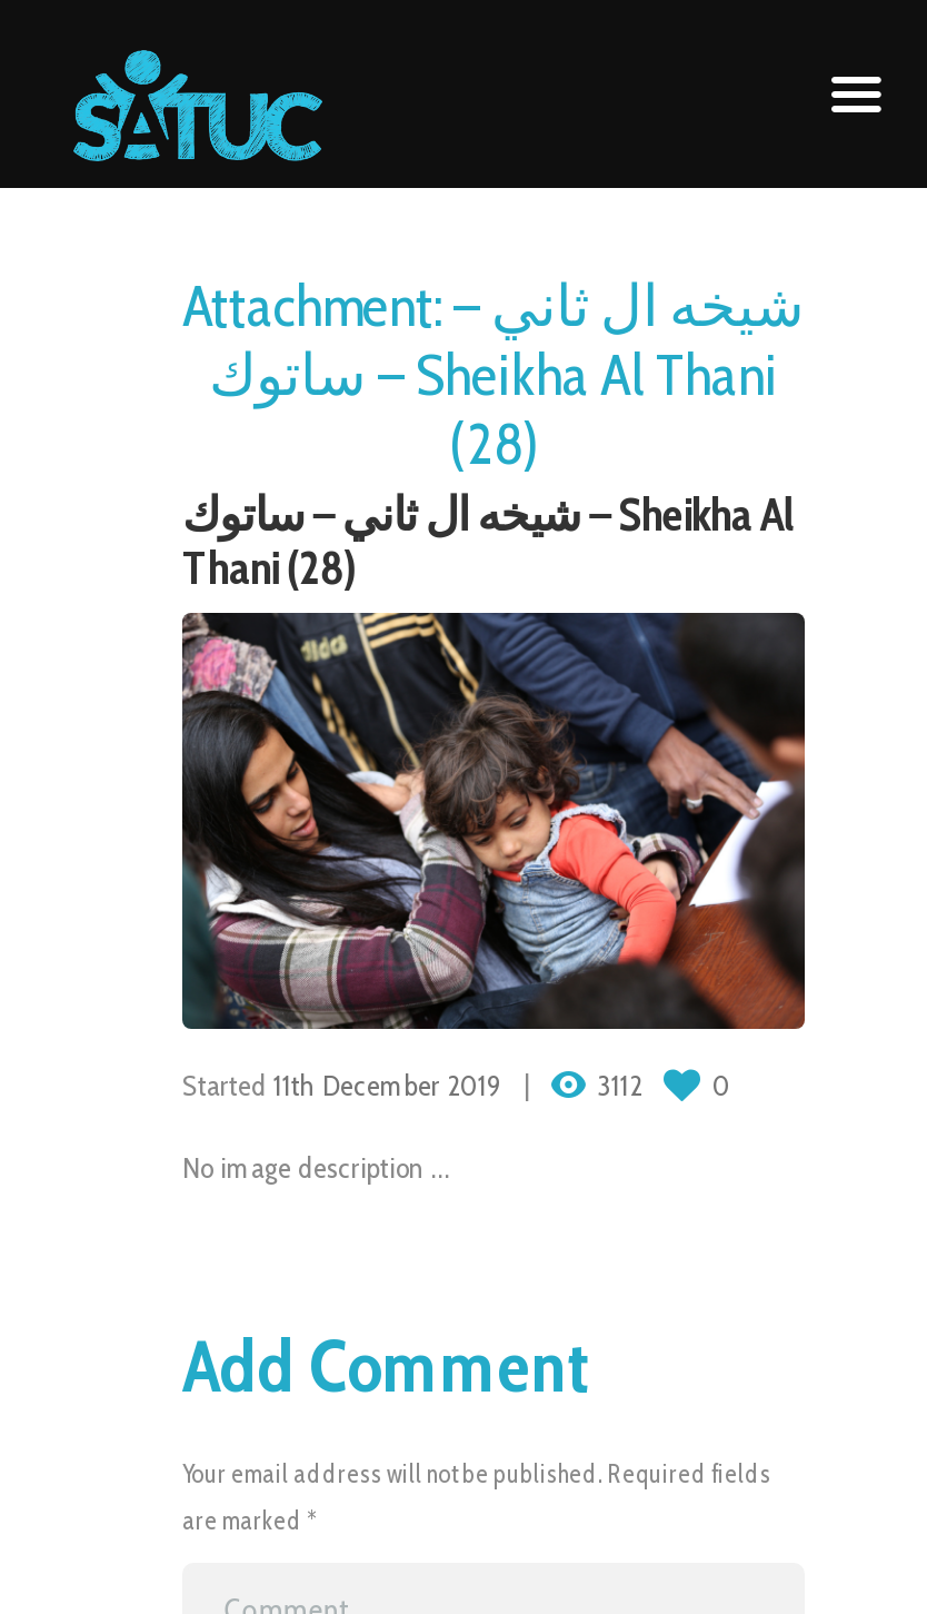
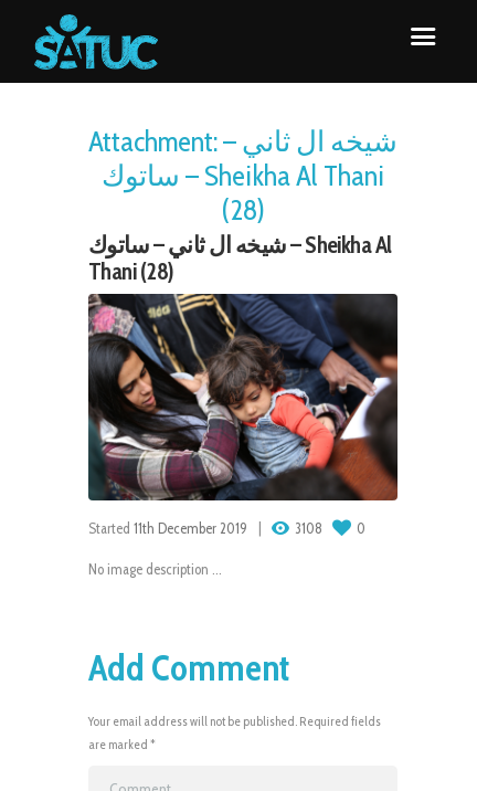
- 3112 0
+ 3108 0
